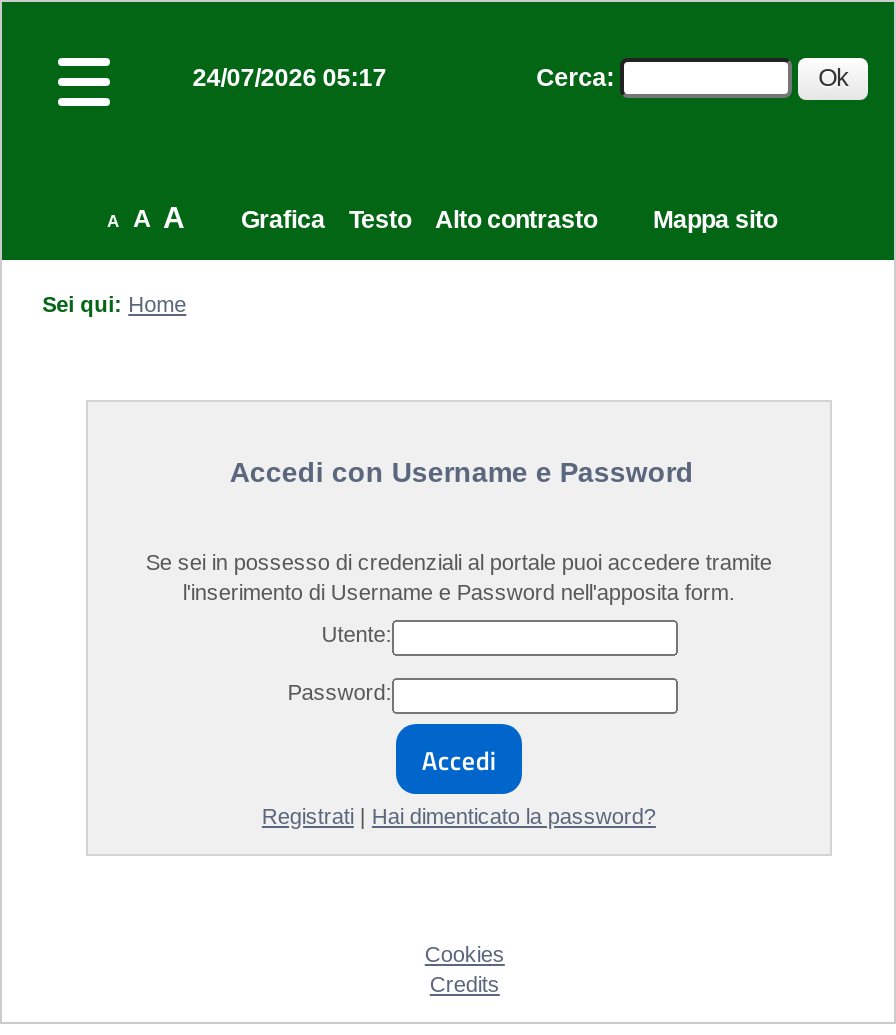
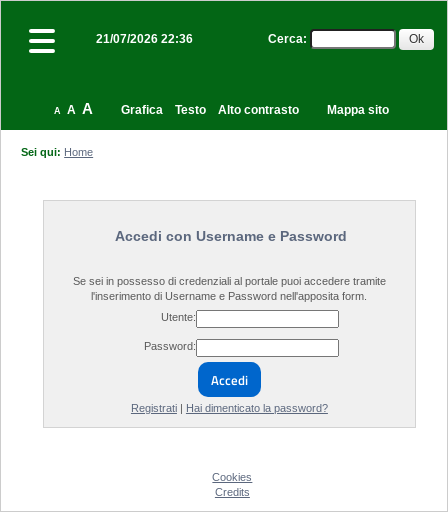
- 24/07/2026 05:17
+ 21/07/2026 22:36
